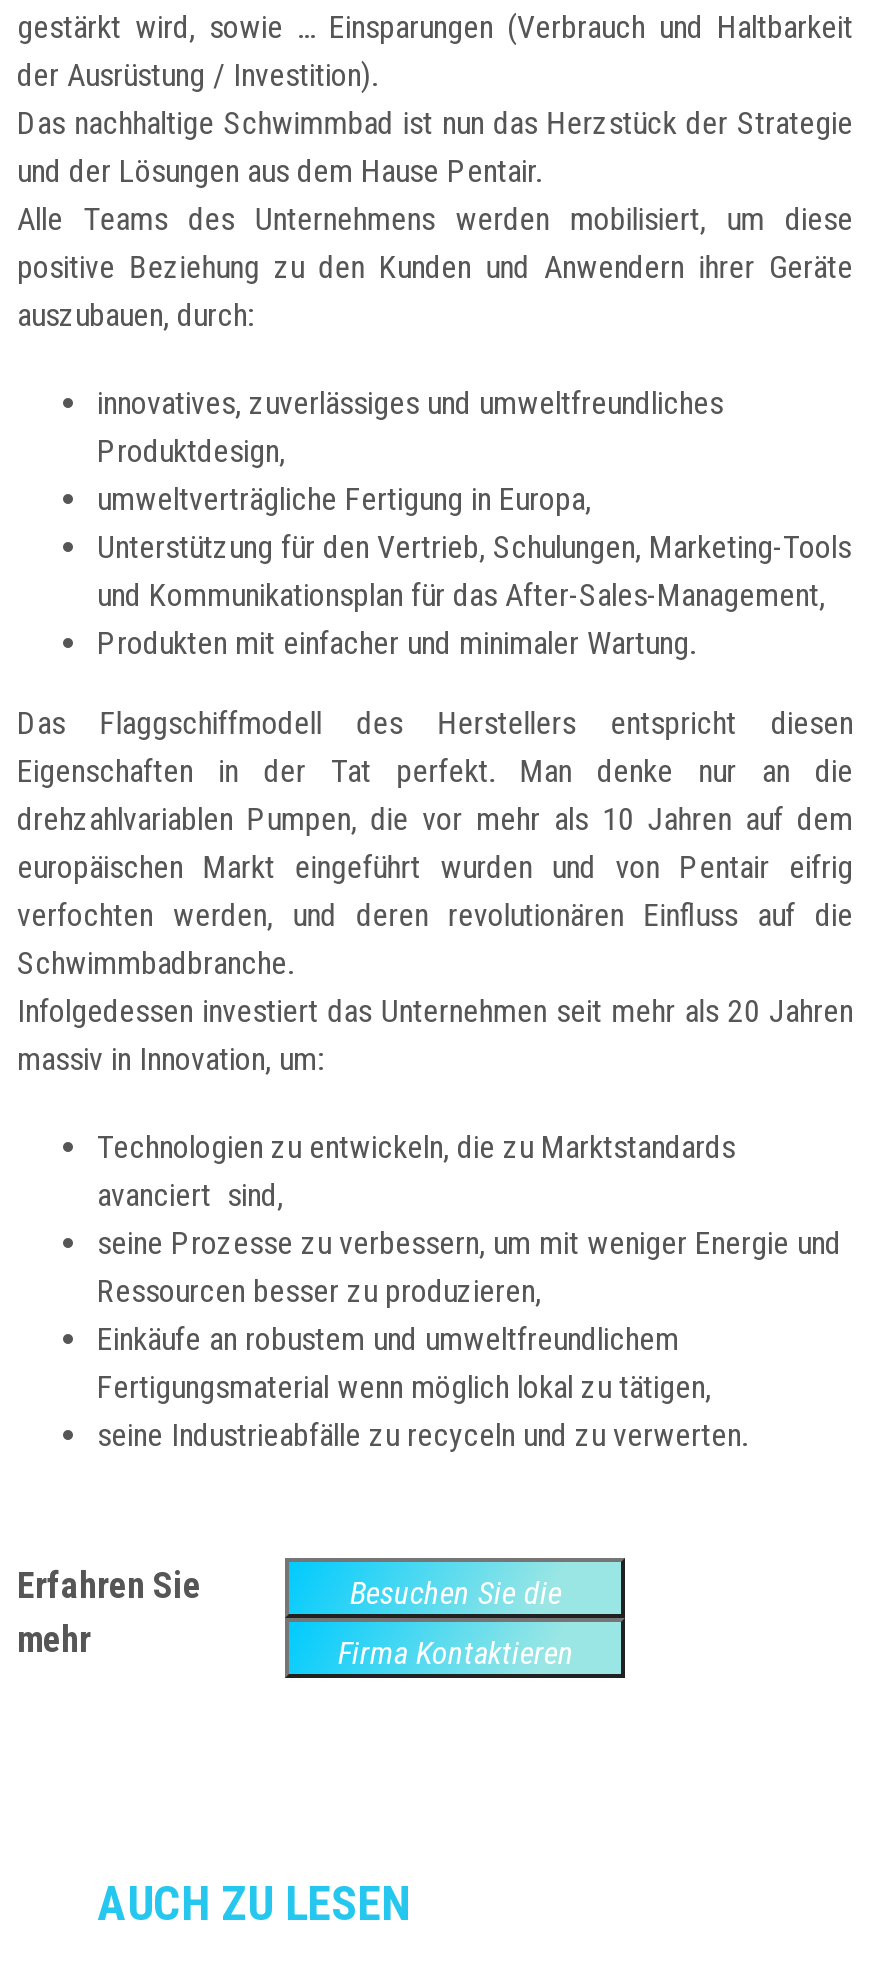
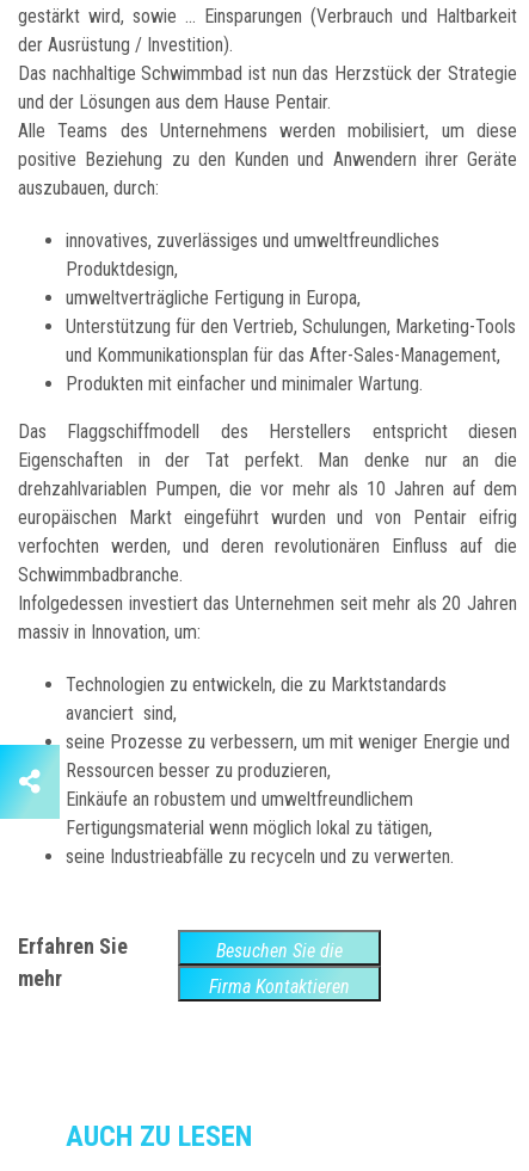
+ [image]
